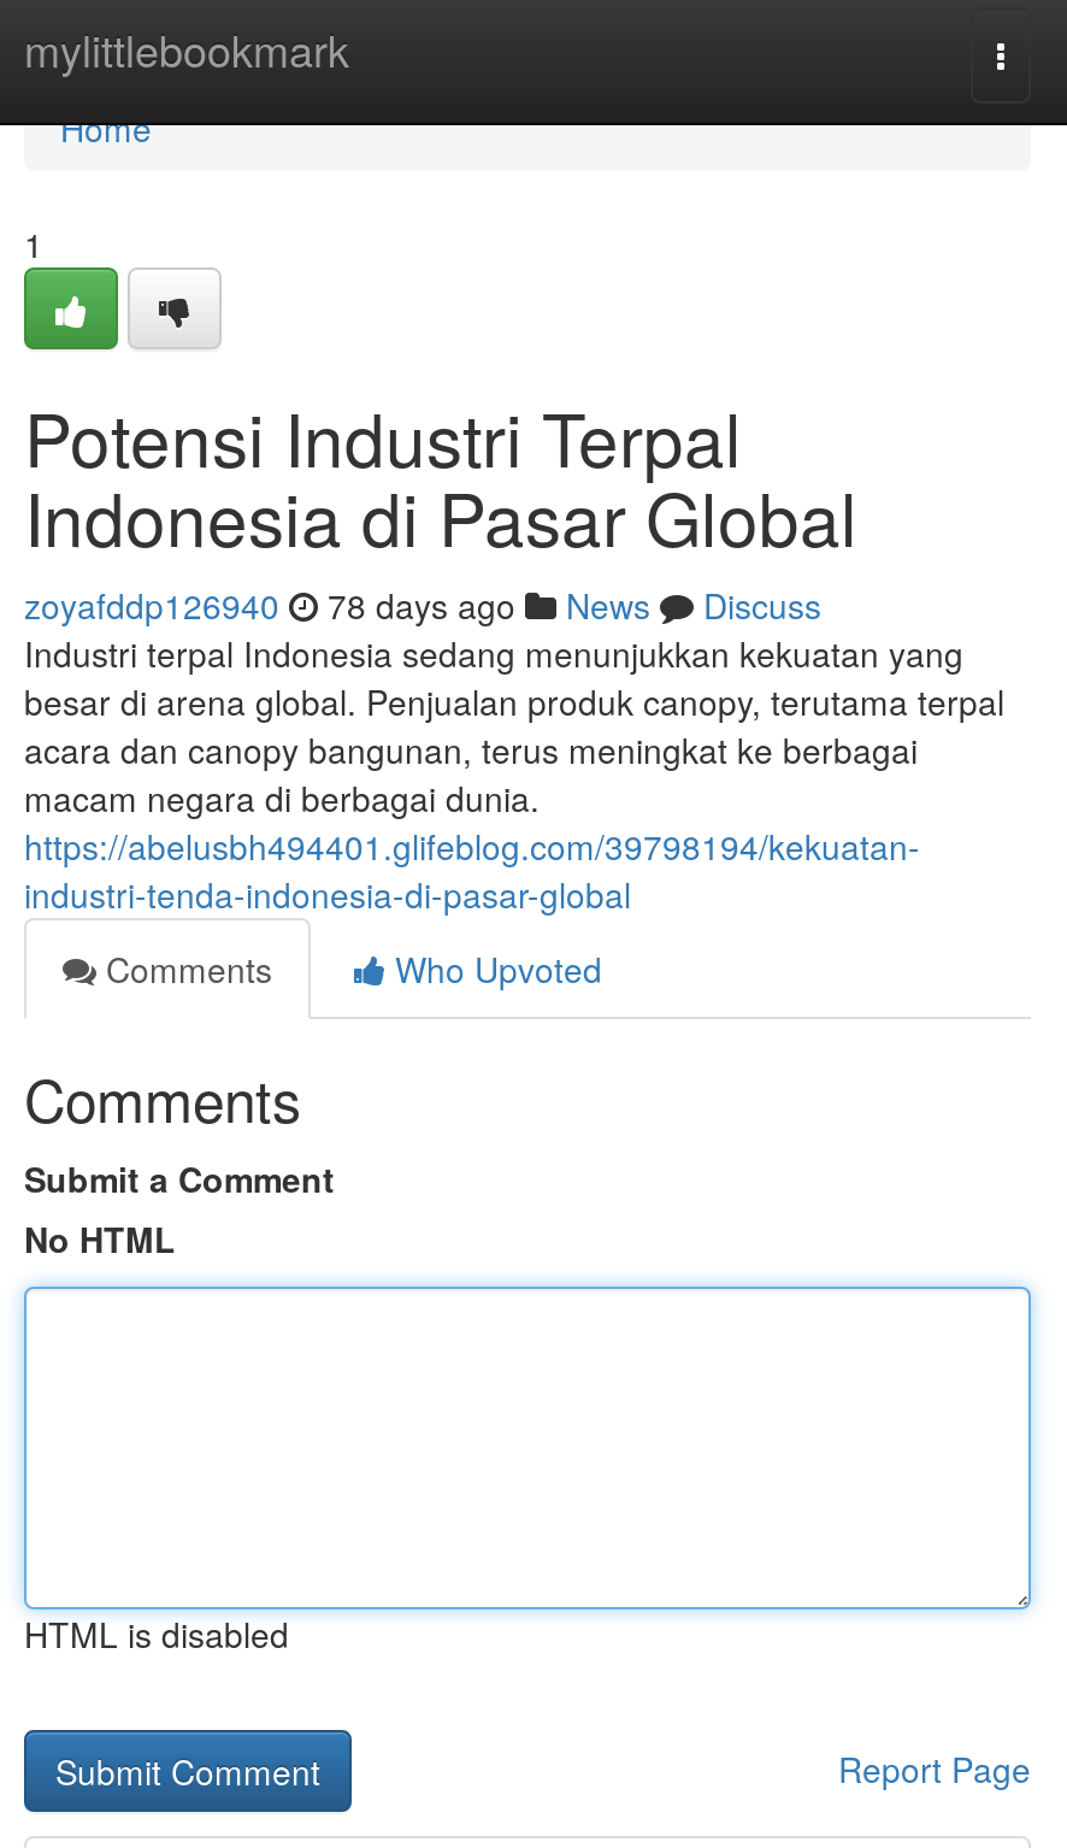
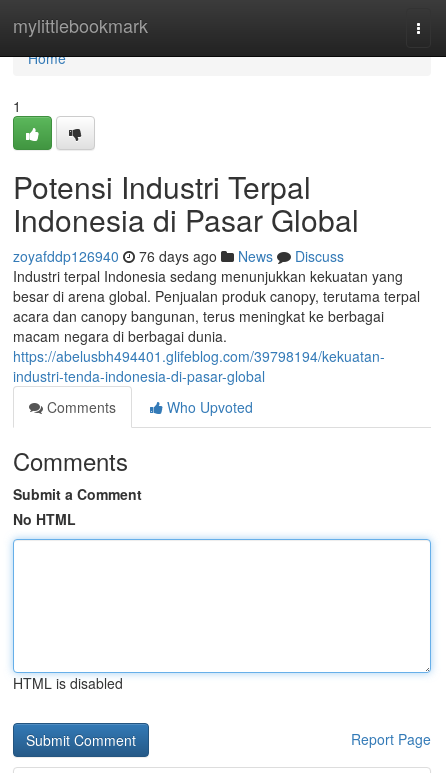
- zoyafddp126940 78 days ago News Discuss
+ zoyafddp126940 76 days ago News Discuss
